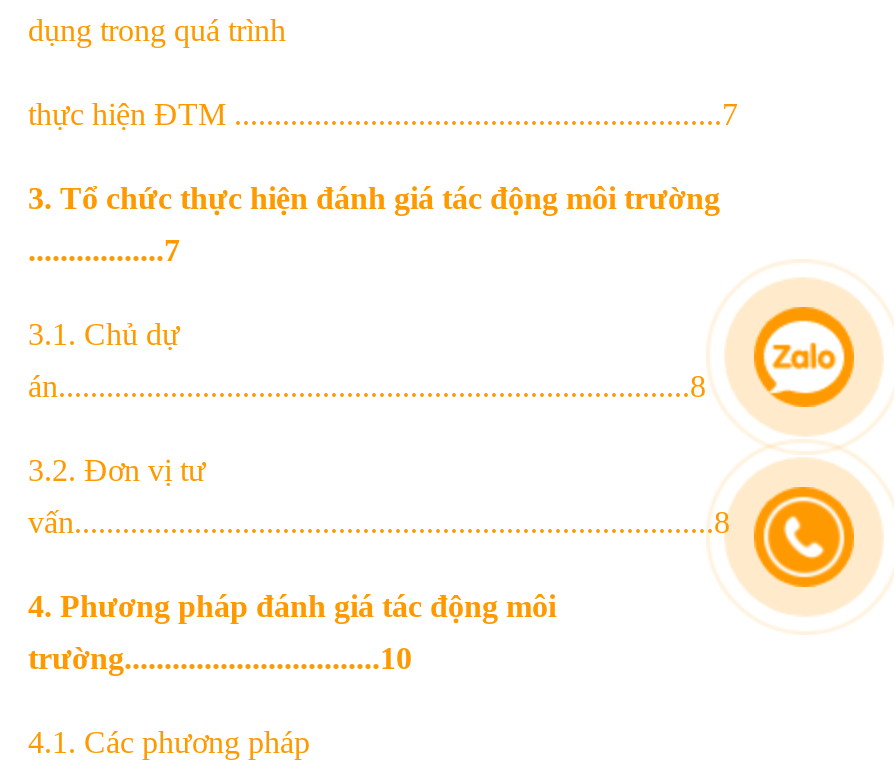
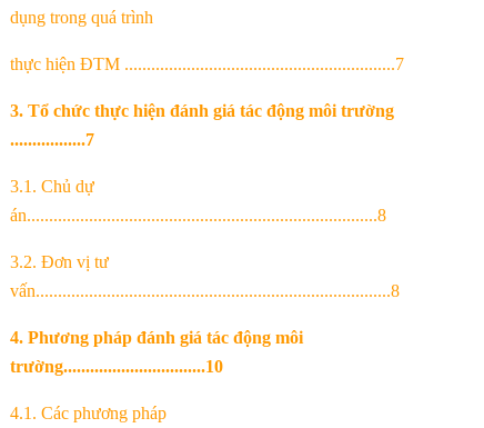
- [image]
